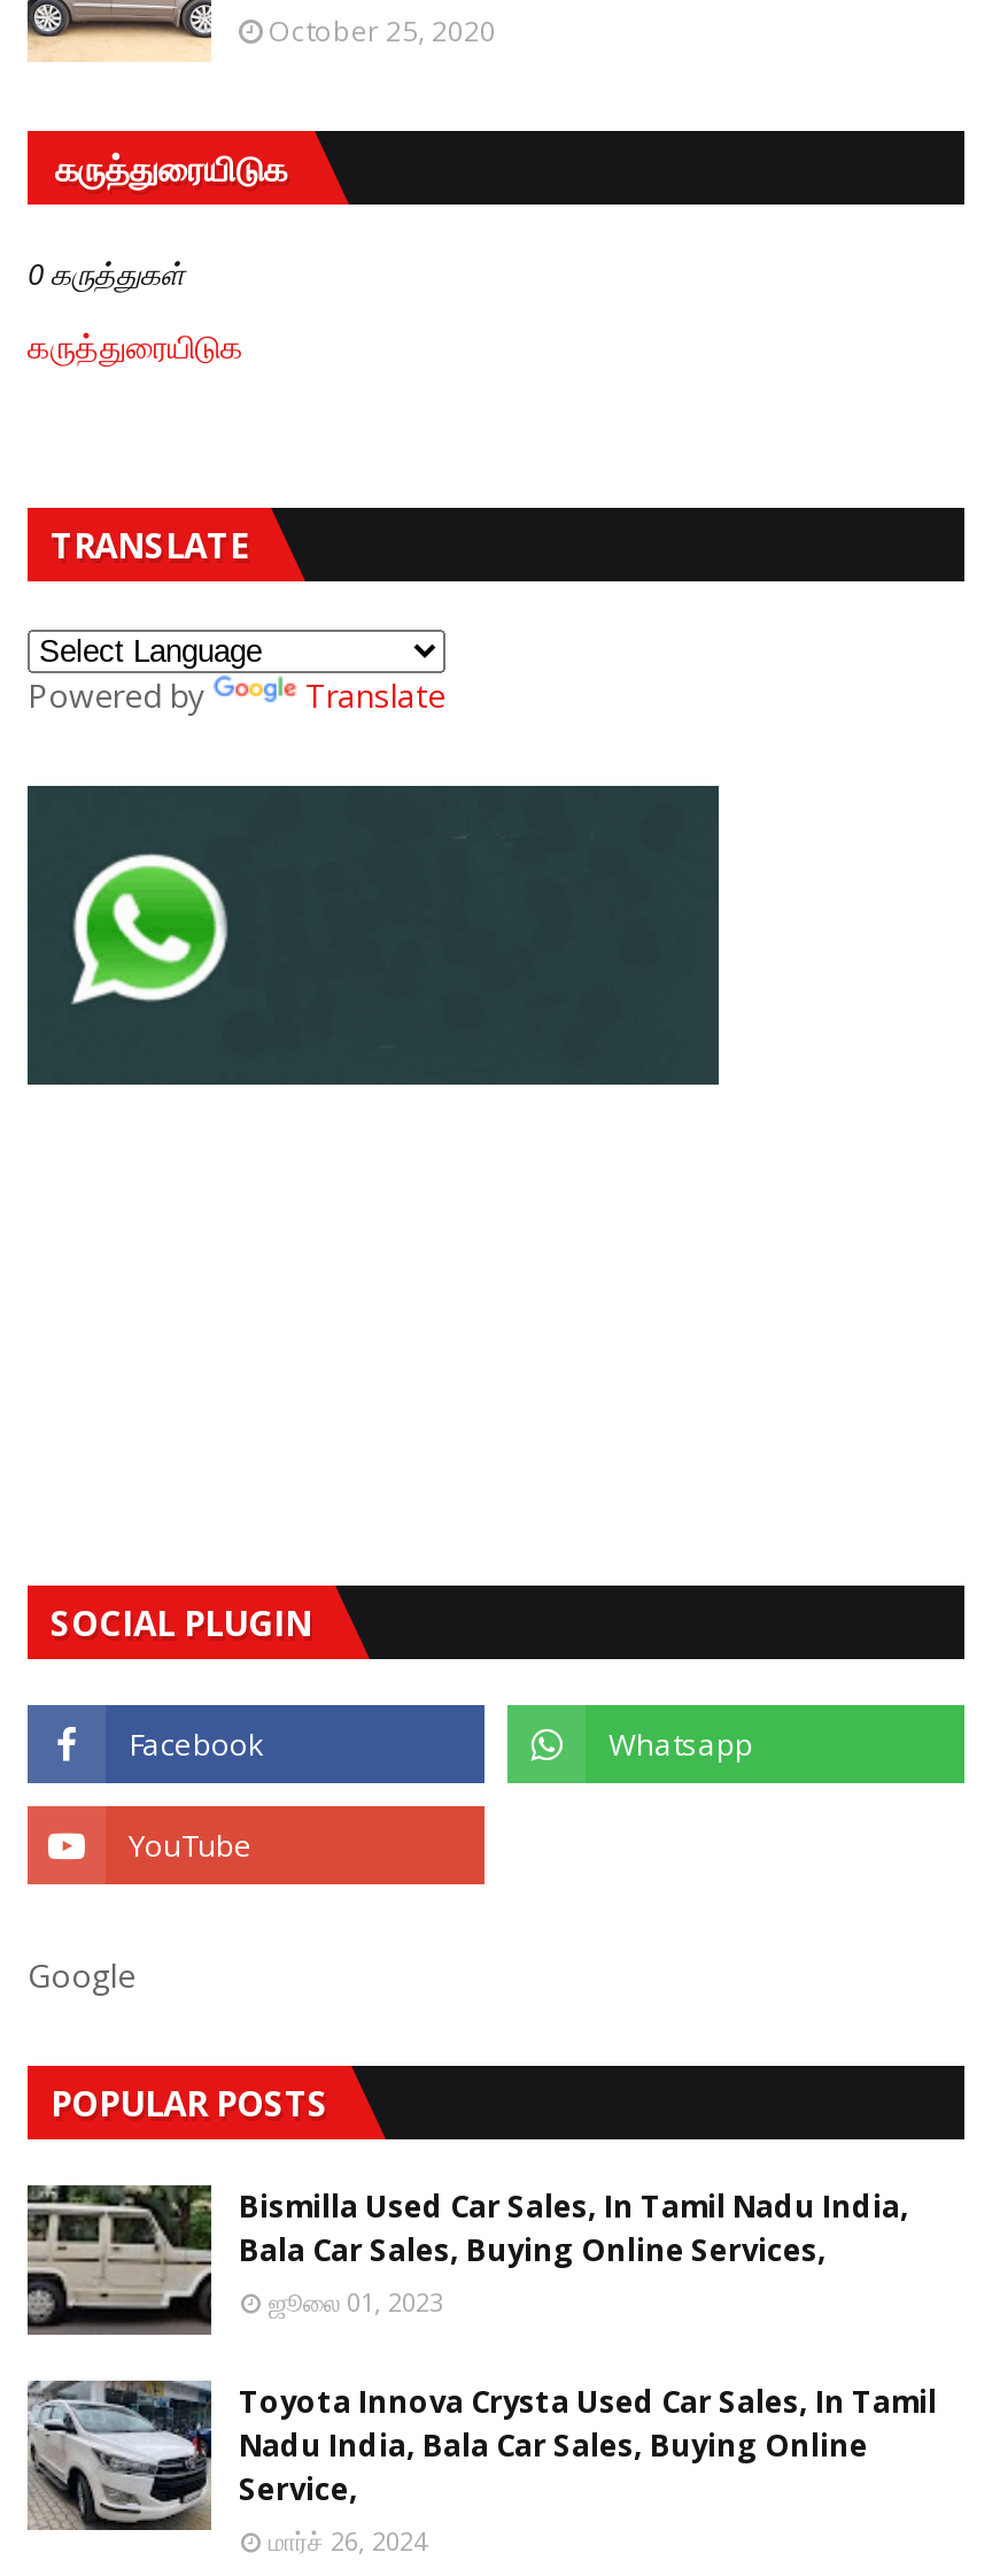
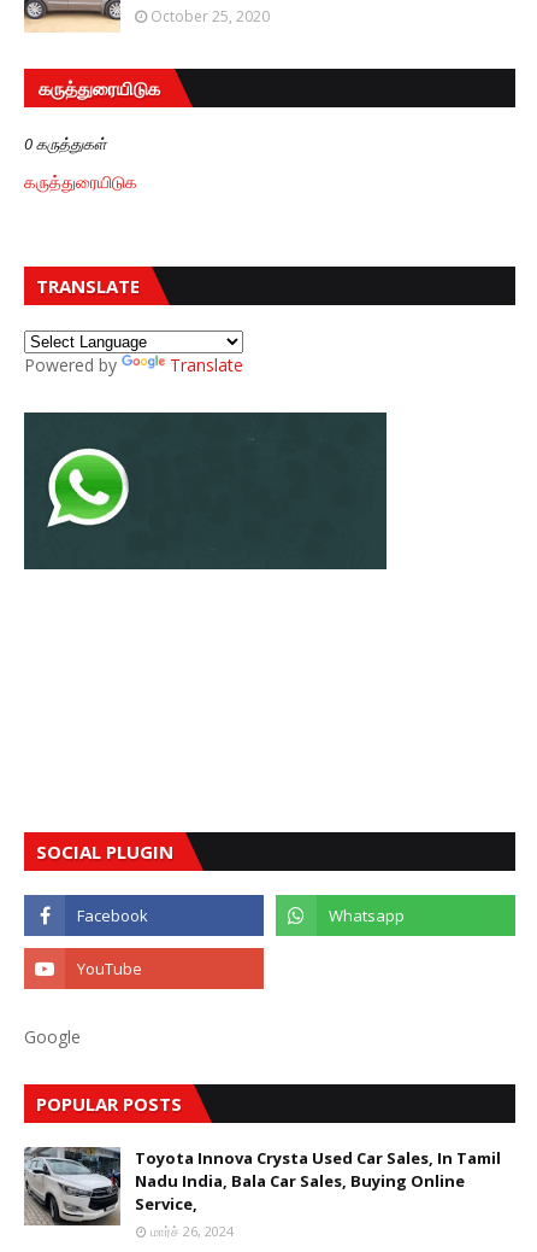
- [image]
- Bismilla Used Car Sales, In Tamil Nadu India,
- Bala Car Sales, Buying Online Services,
- ஜூலை 01, 2023
